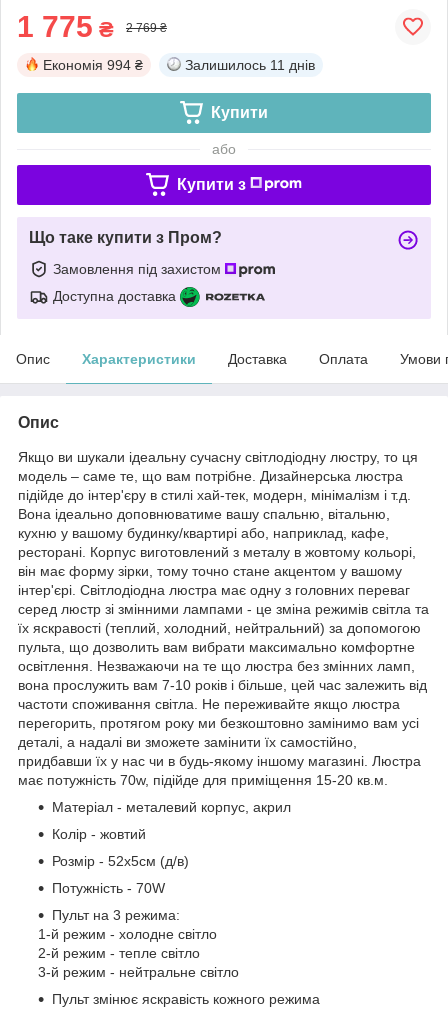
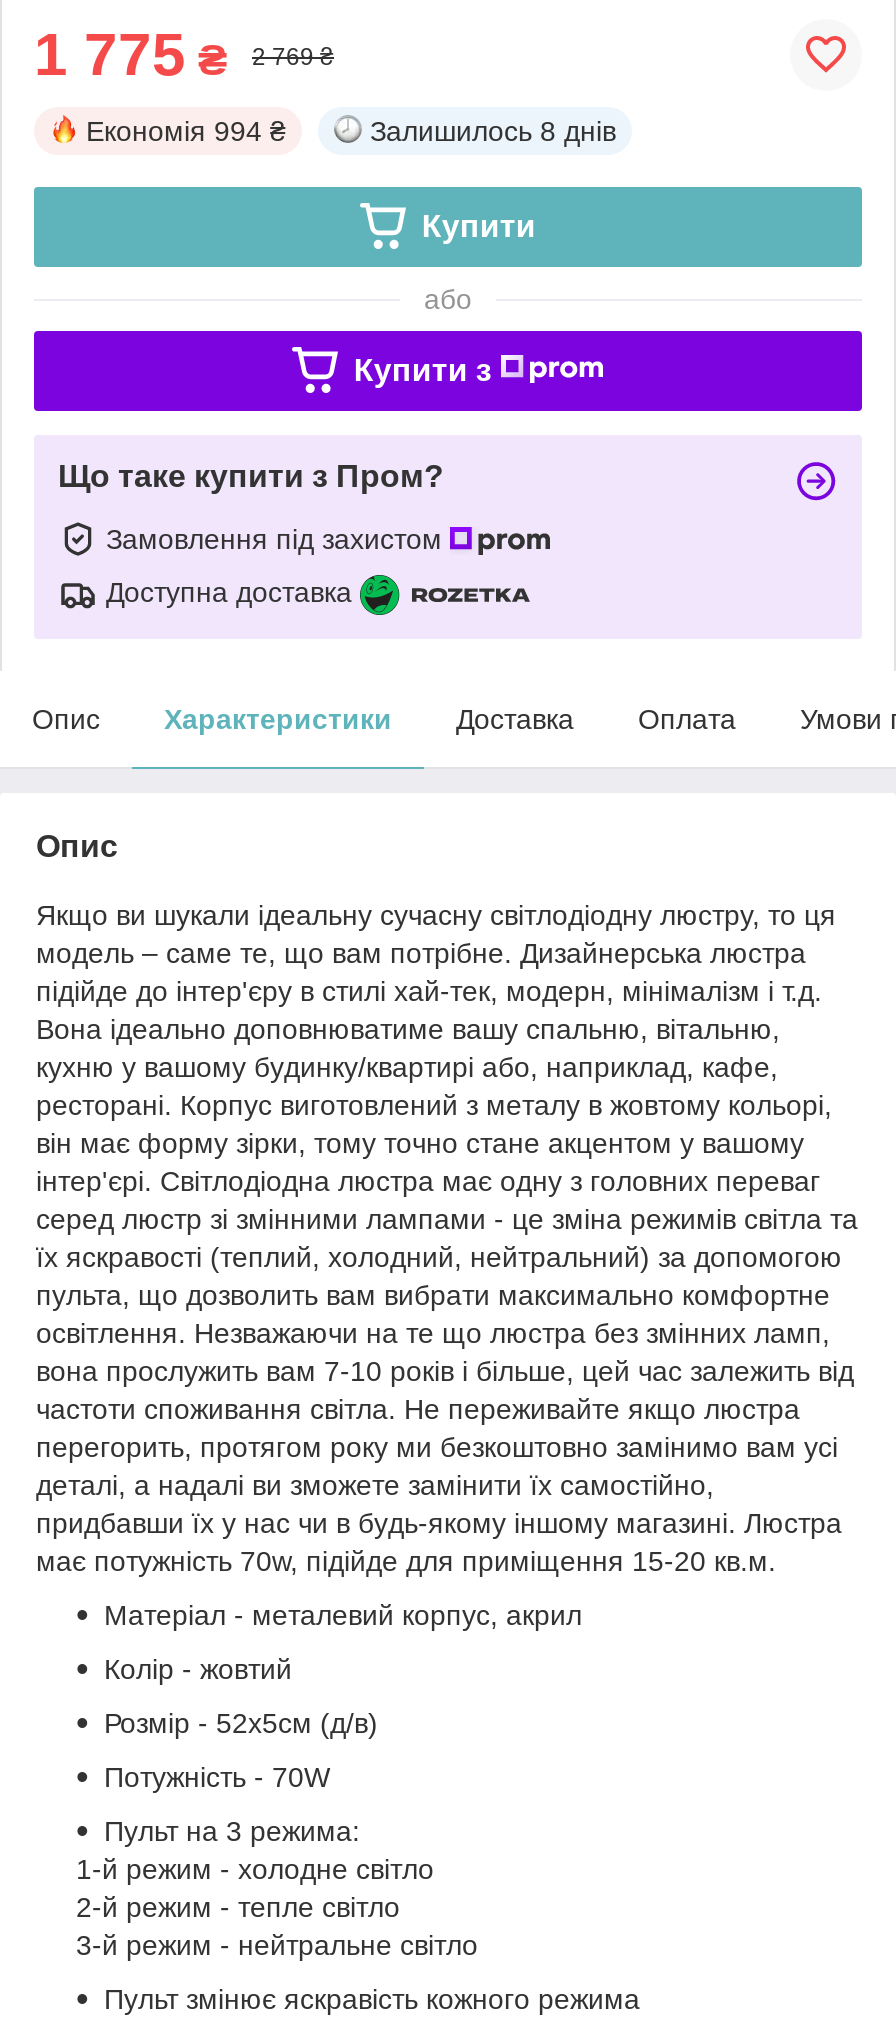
- Залишилось 11 днів
+ Залишилось 8 днів
